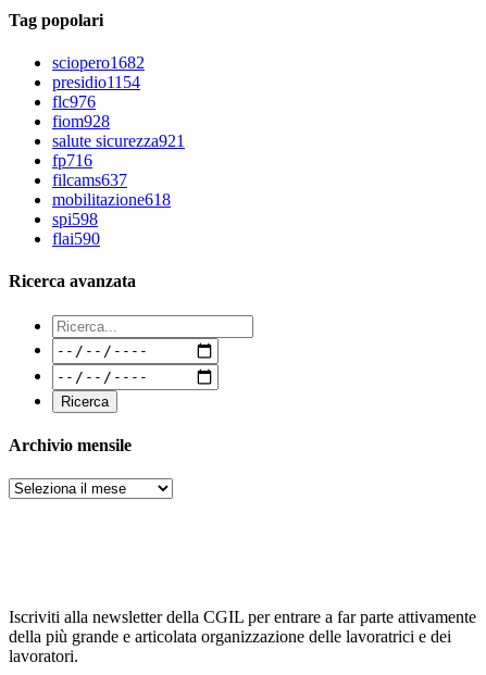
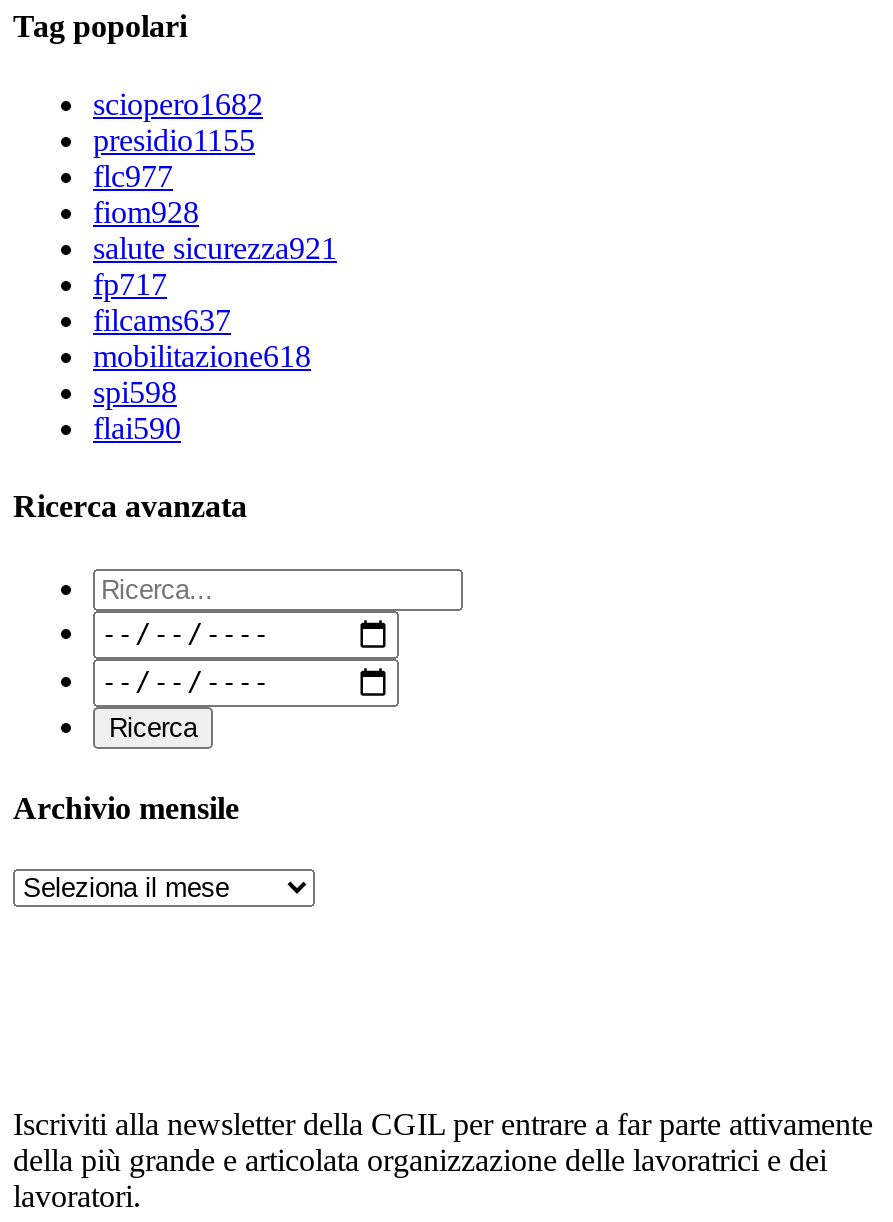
- presidio1154
+ presidio1155

- flc976
+ flc977

- fp716
+ fp717
